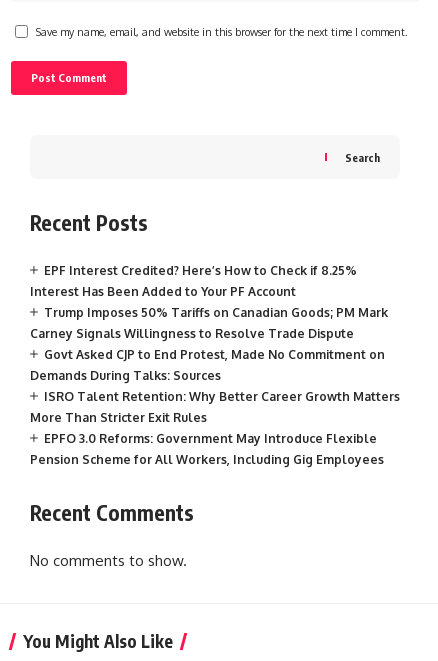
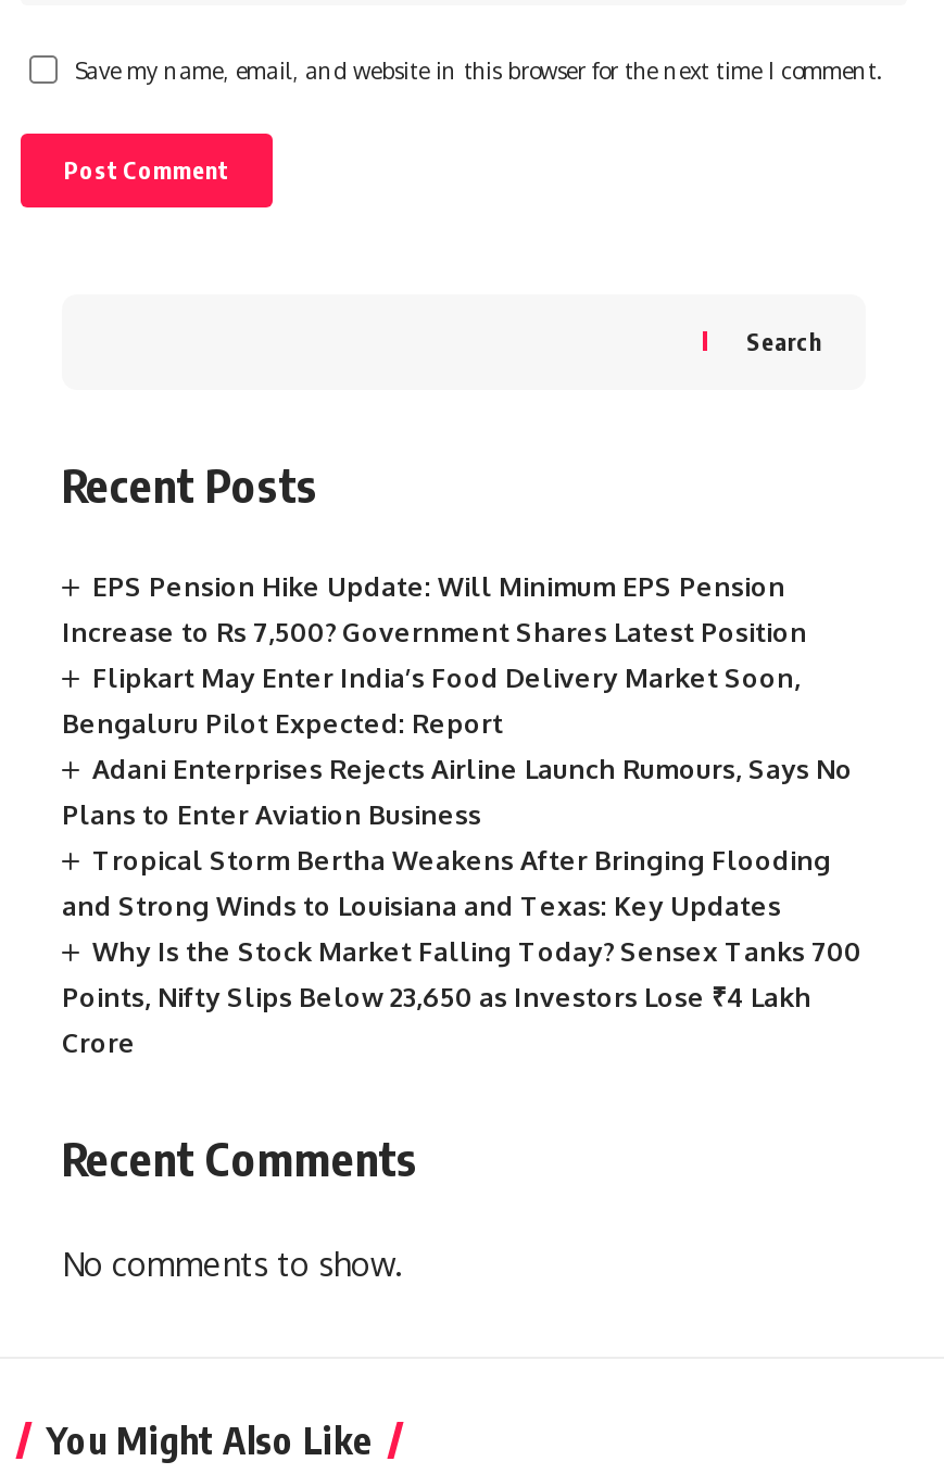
- EPF Interest Credited? Here’s How to Check if 8.25%
- Interest Has Been Added to Your PF Account
- Trump Imposes 50% Tariffs on Canadian Goods; PM Mark
- Carney Signals Willingness to Resolve Trade Dispute
- Govt Asked CJP to End Protest, Made No Commitment on
- Demands During Talks: Sources
- ISRO Talent Retention: Why Better Career Growth Matters
- More Than Stricter Exit Rules
- EPFO 3.0 Reforms: Government May Introduce Flexible
- Pension Scheme for All Workers, Including Gig Employees
+ EPS Pension Hike Update: Will Minimum EPS Pension
+ Increase to Rs 7,500? Government Shares Latest Position
+ Flipkart May Enter India’s Food Delivery Market Soon,
+ Bengaluru Pilot Expected: Report
+ Adani Enterprises Rejects Airline Launch Rumours, Says No
+ Plans to Enter Aviation Business
+ Tropical Storm Bertha Weakens After Bringing Flooding
+ and Strong Winds to Louisiana and Texas: Key Updates
+ Why Is the Stock Market Falling Today? Sensex Tanks 700
+ Points, Nifty Slips Below 23,650 as Investors Lose ₹4 Lakh
+ Crore
